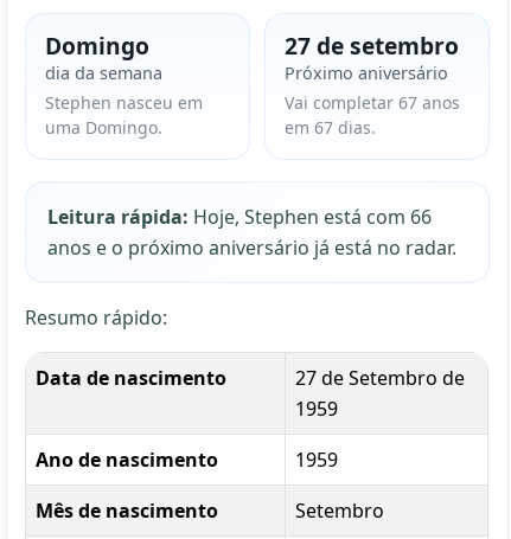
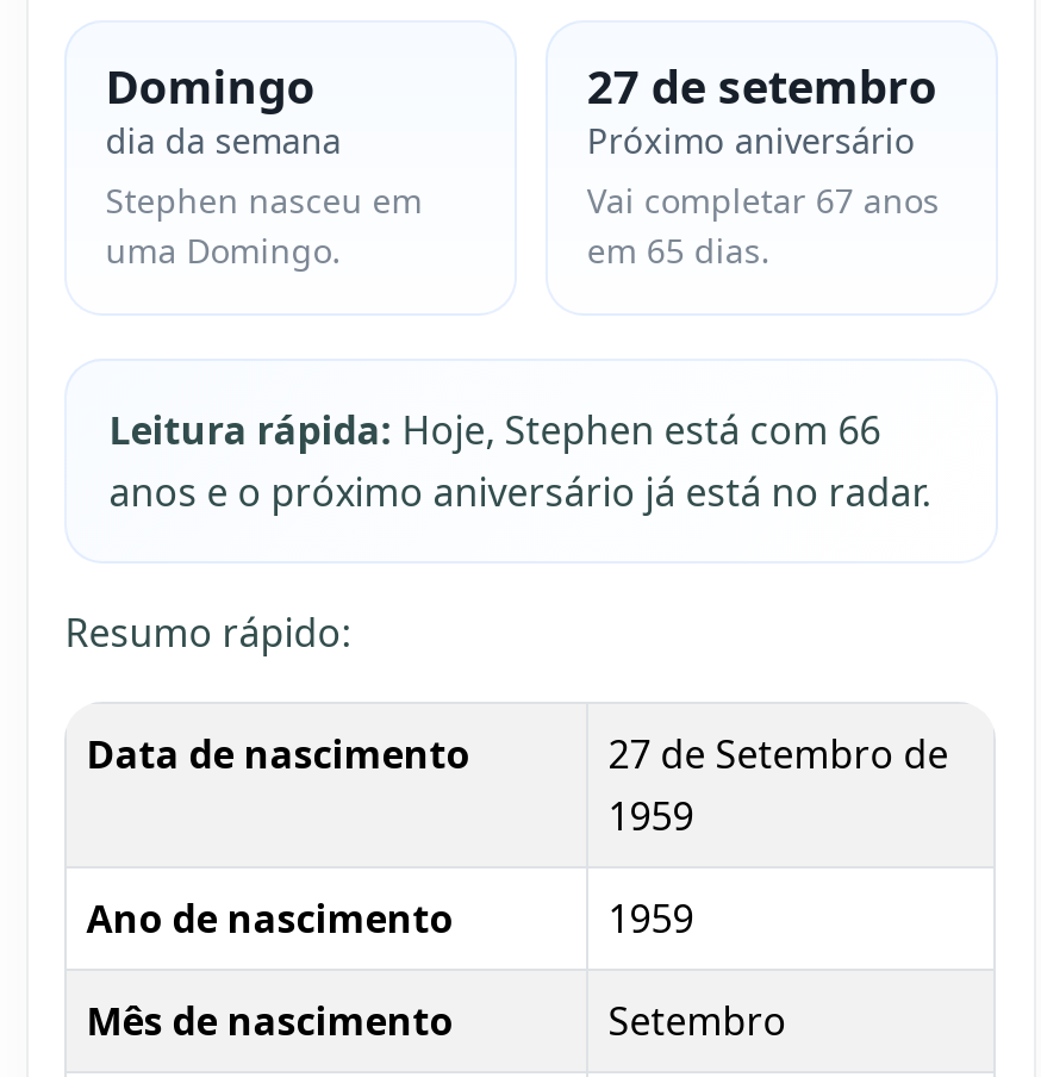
- em 67 dias.
+ em 65 dias.
